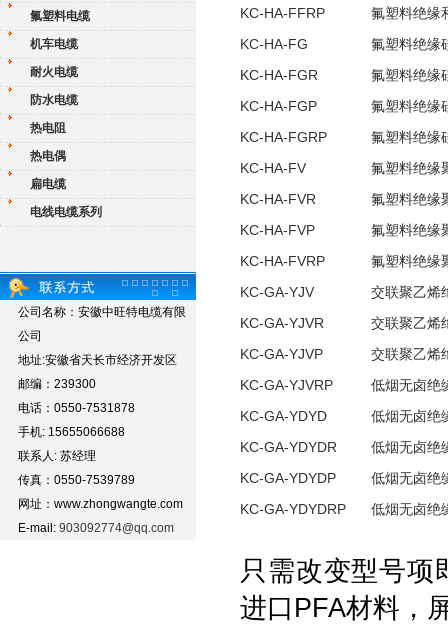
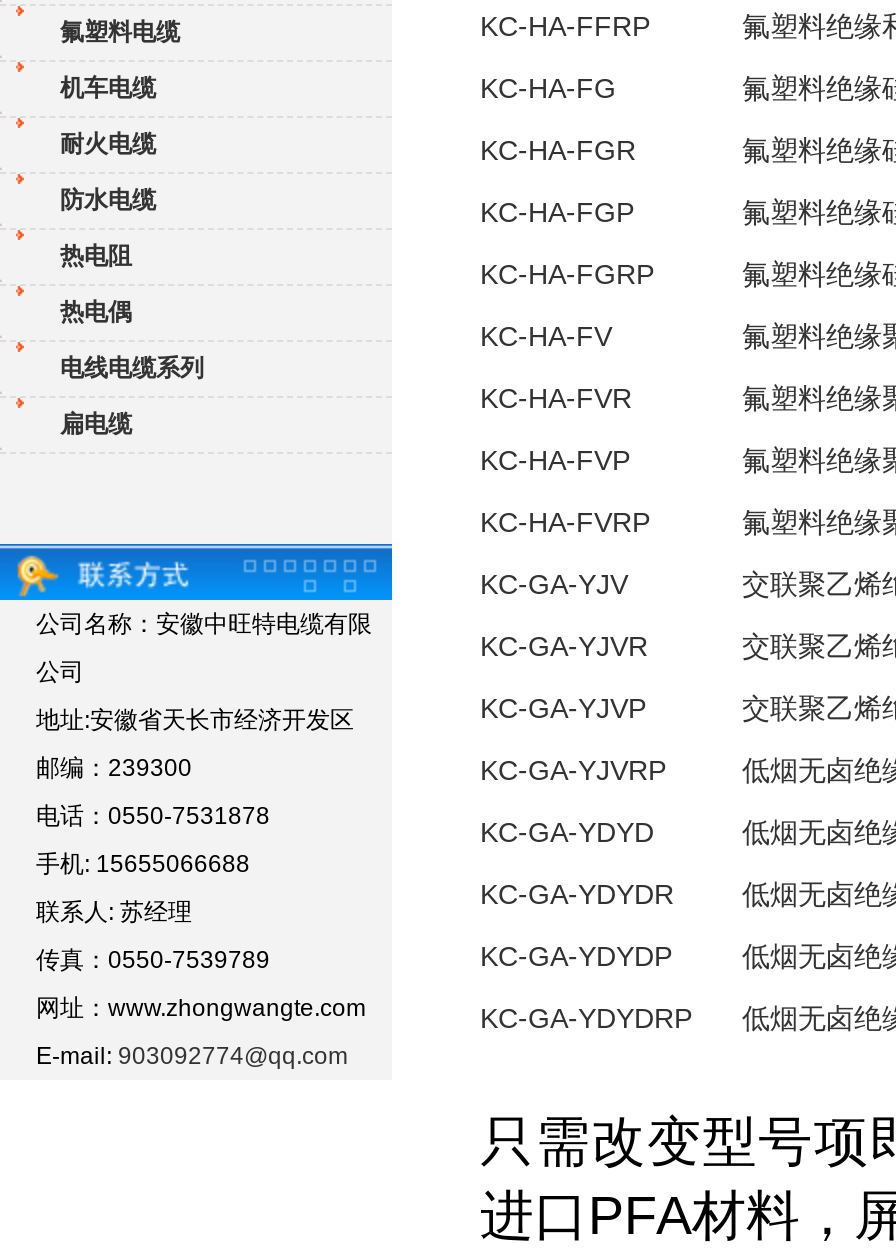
moved down: 扁电缆

moved up: 电线电缆系列
